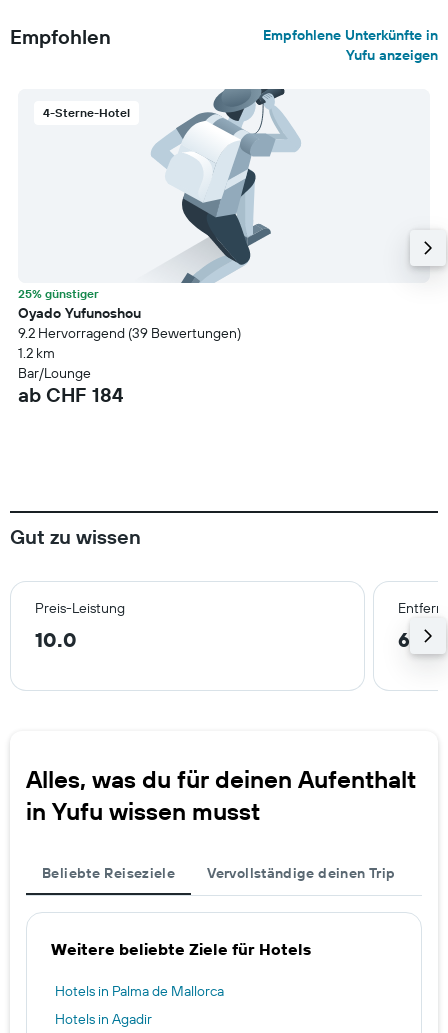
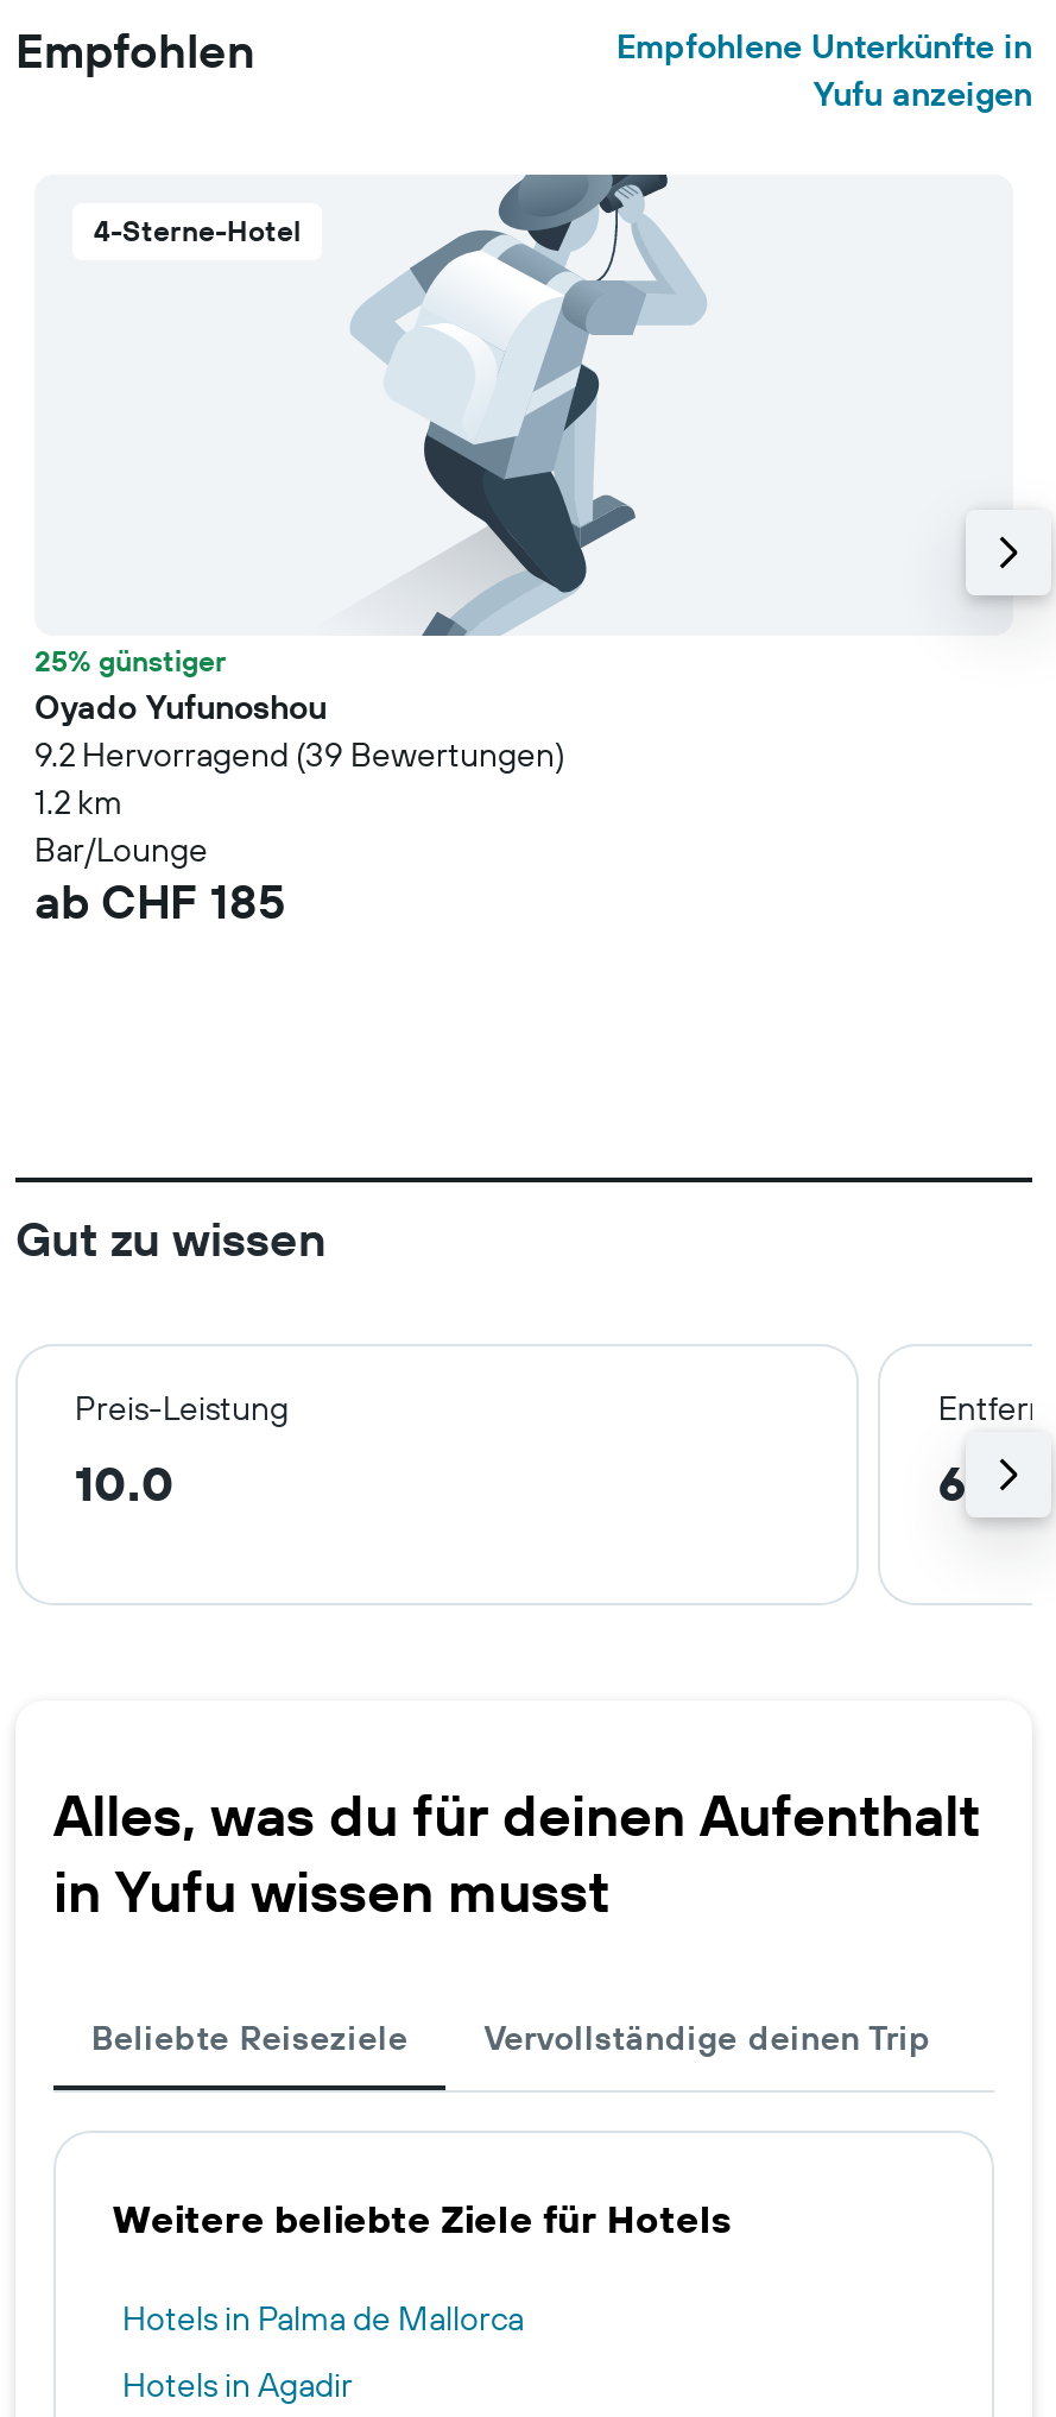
- ab CHF 184
+ ab CHF 185
